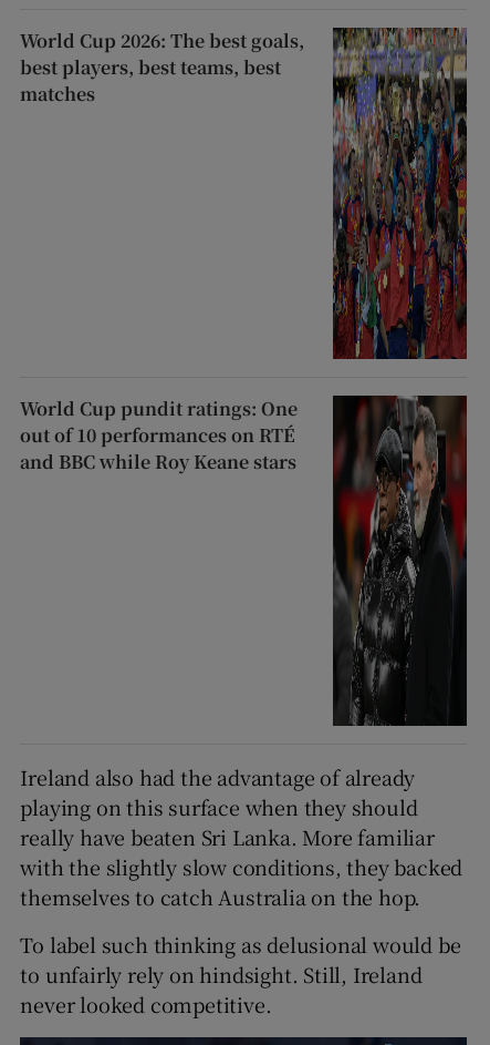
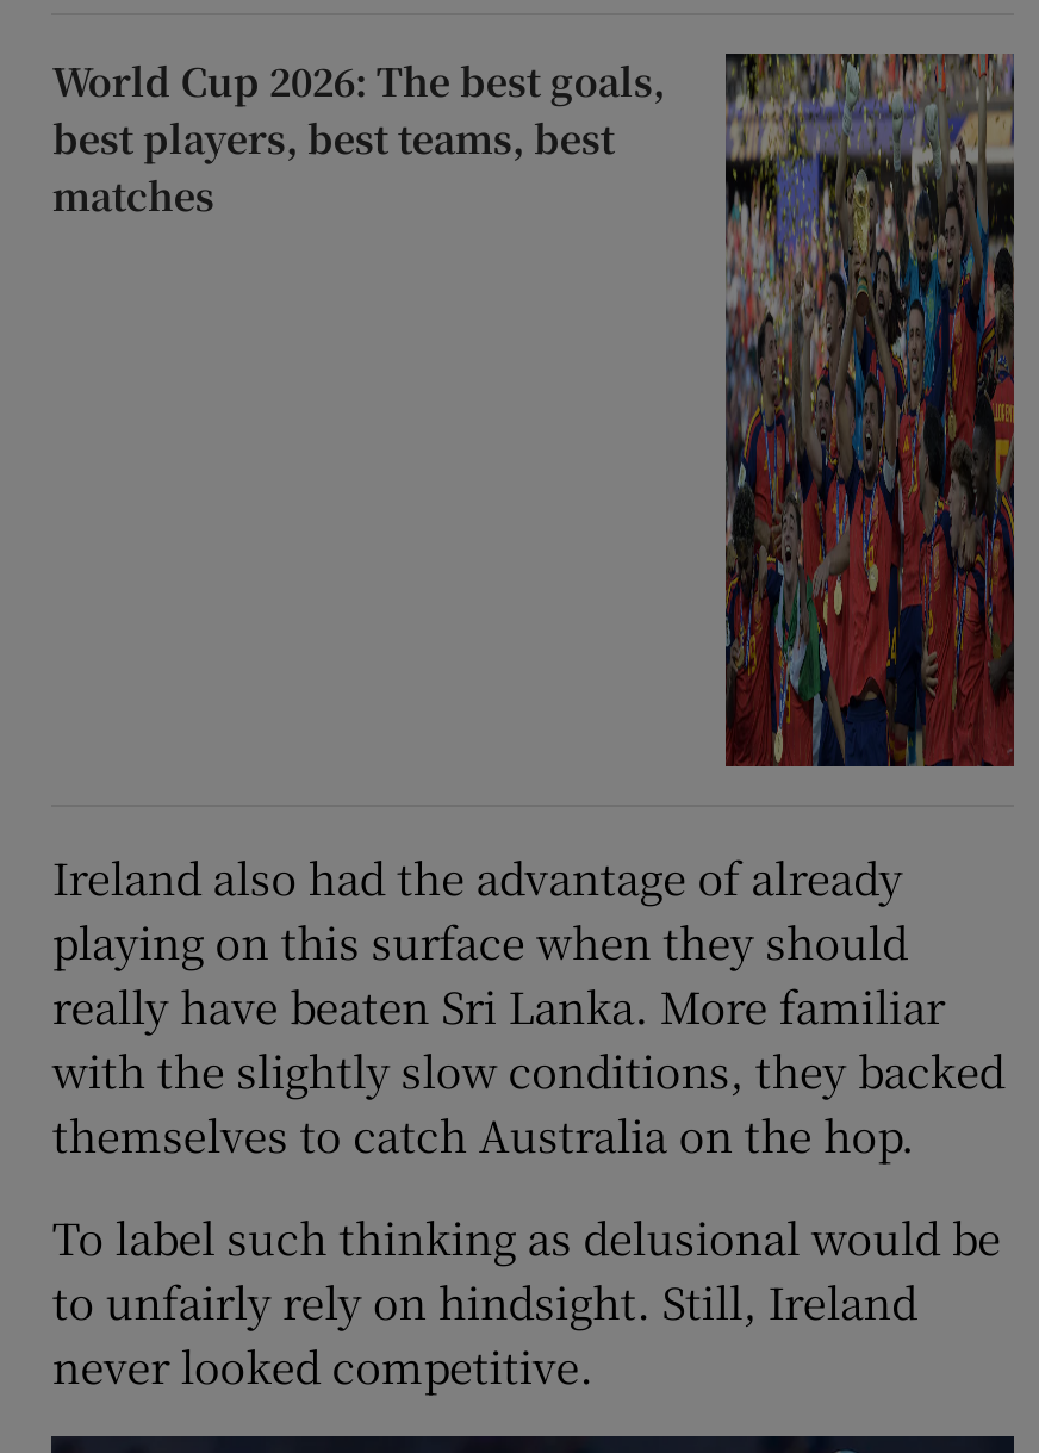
- [image]
- World Cup pundit ratings: One
- out of 10 performances on RTÉ
- and BBC while Roy Keane stars
